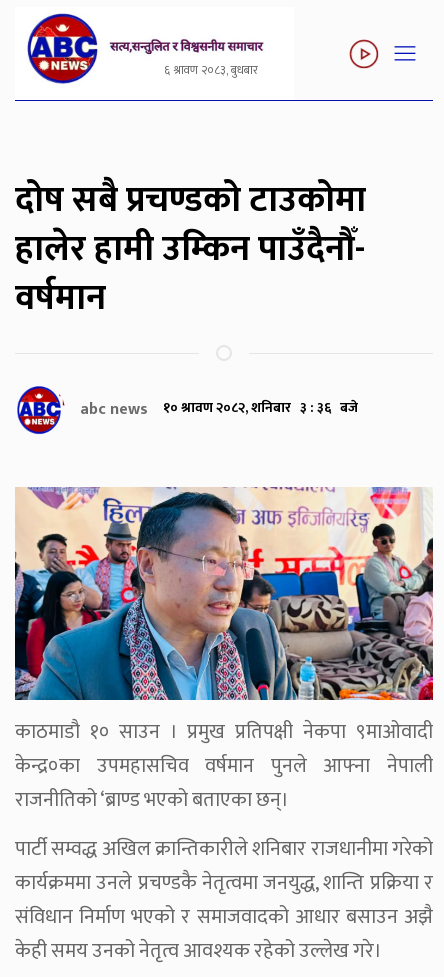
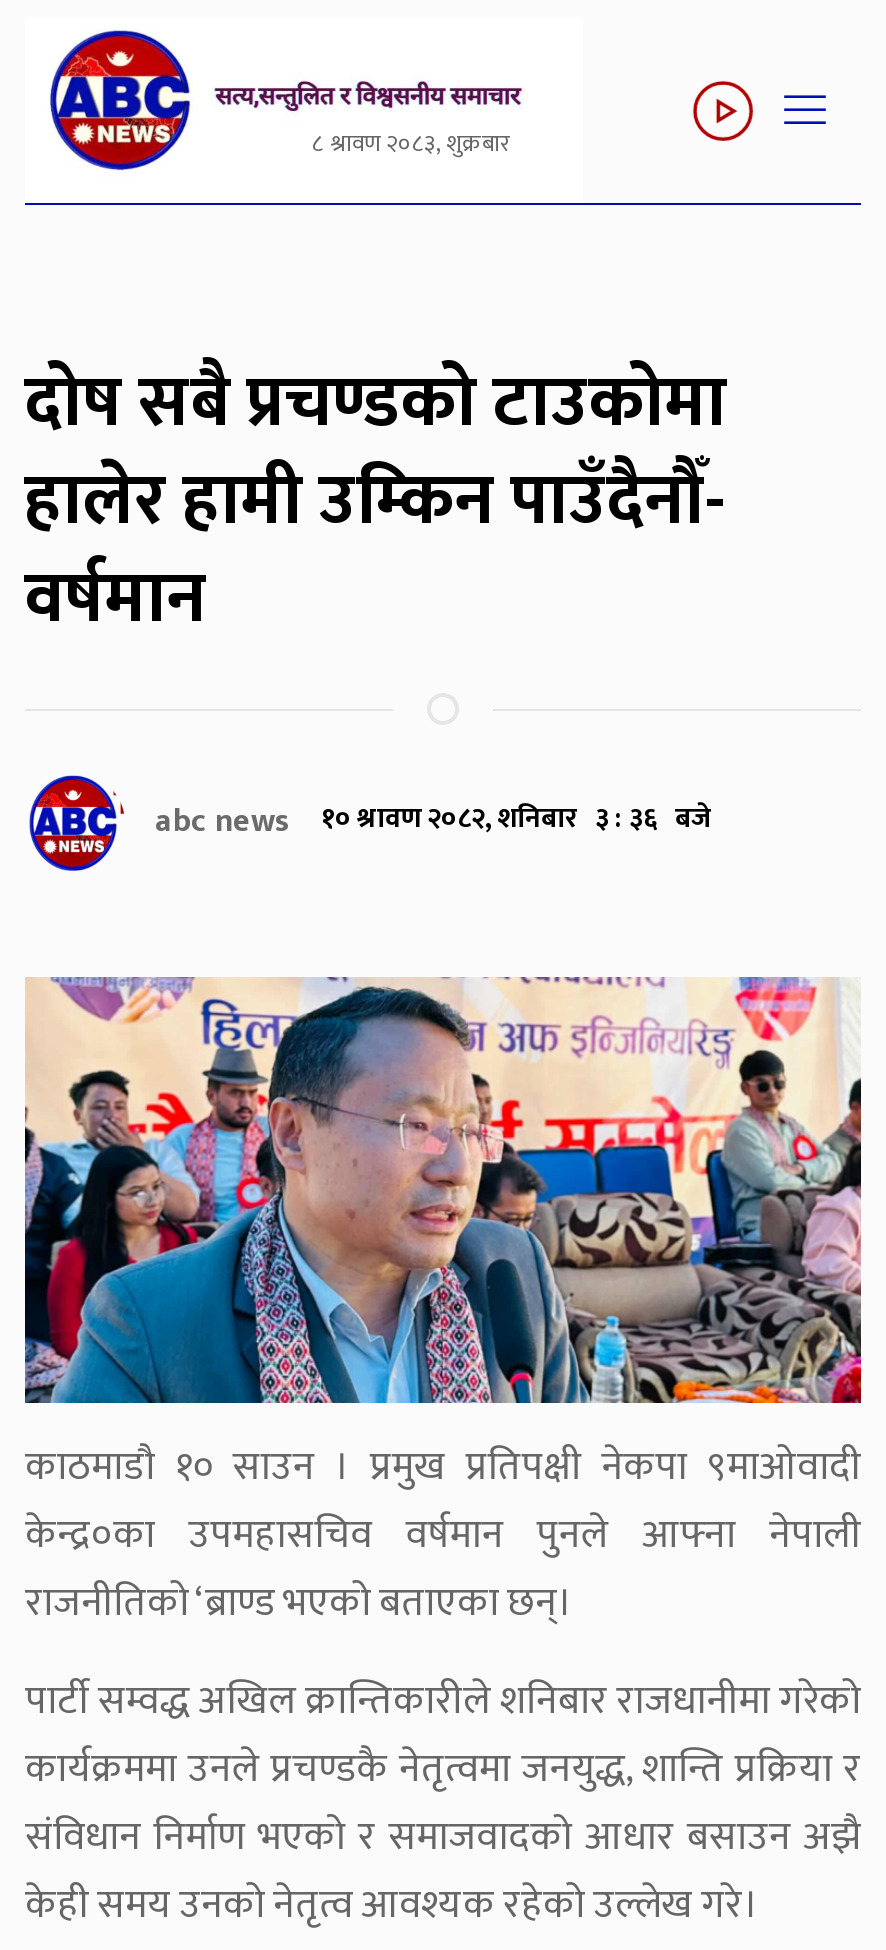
- ६ श्रावण २०८३, बुधबार
+ ८ श्रावण २०८३, शुक्रबार
